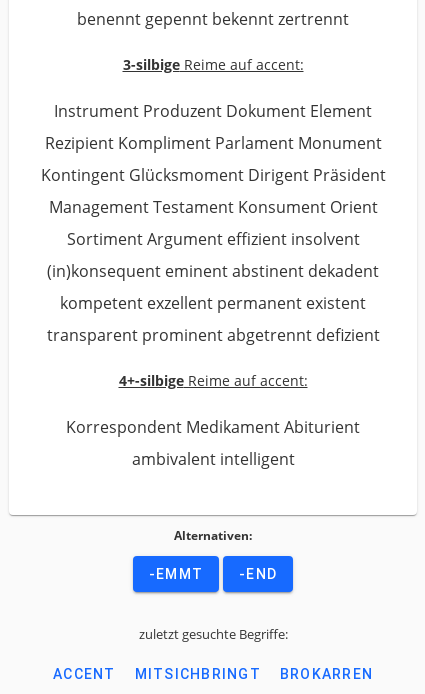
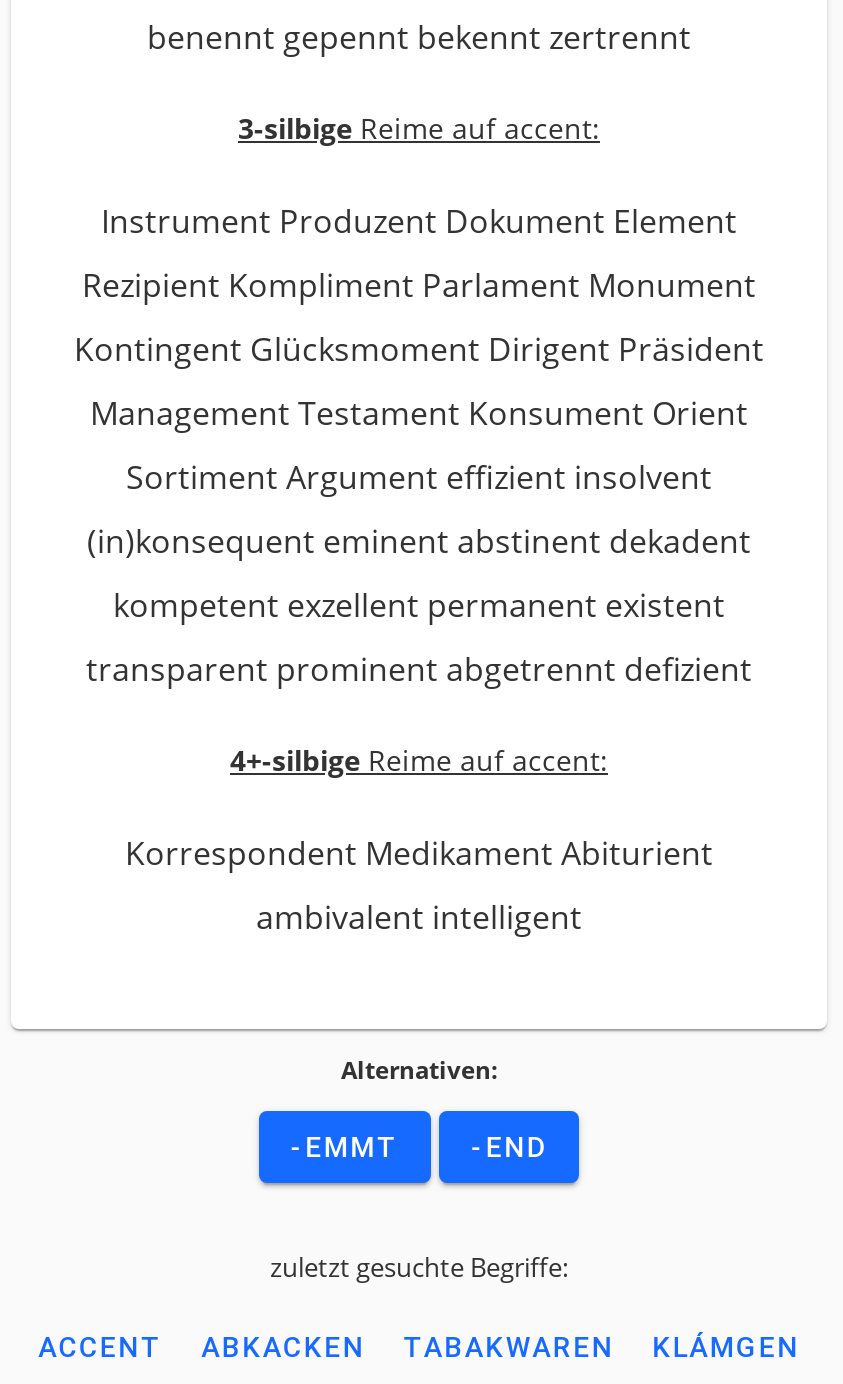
- MITSICHBRINGT
- BROKARREN
+ ABKACKEN
+ TABAKWAREN
+ KLÁMGEN
